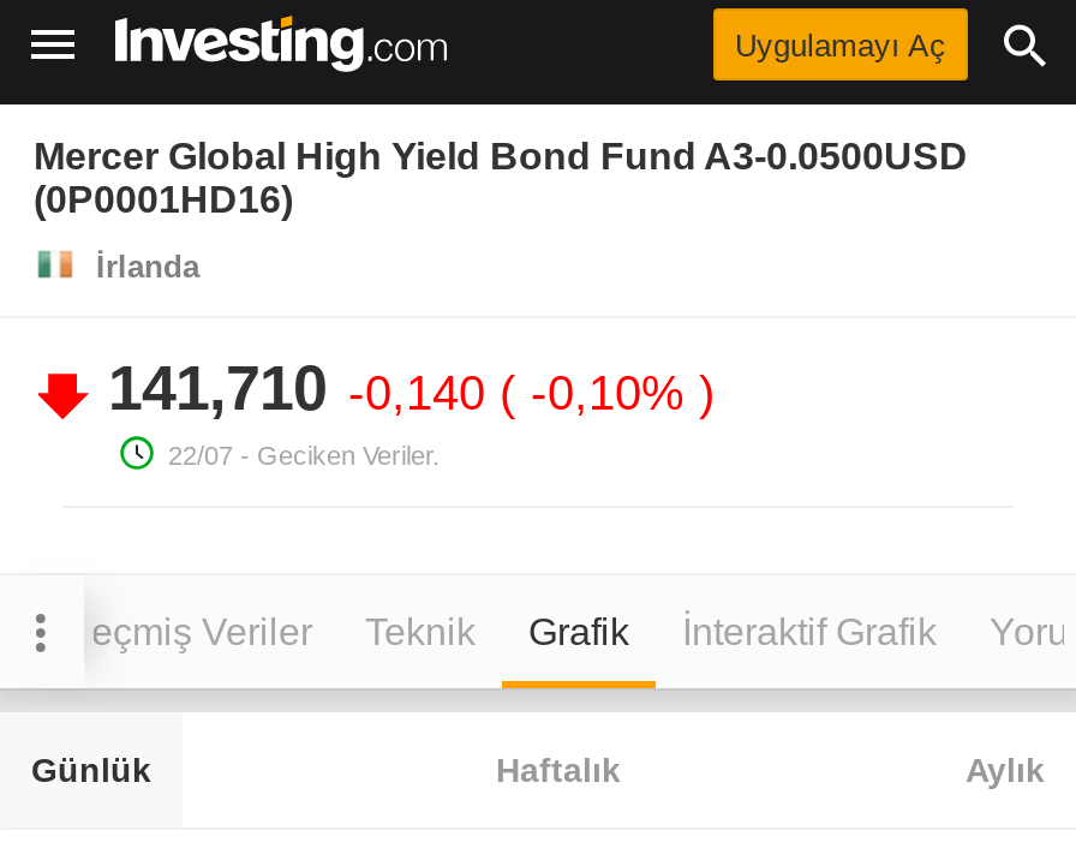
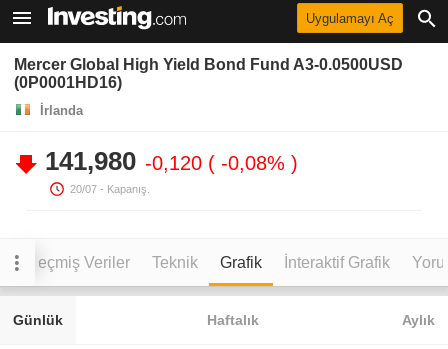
- 141,710 -0,140 -0,10%
- 22/07 - Geciken Veriler.
+ 141,980 -0,120 -0,08%
+ 20/07 - Kapanış.
